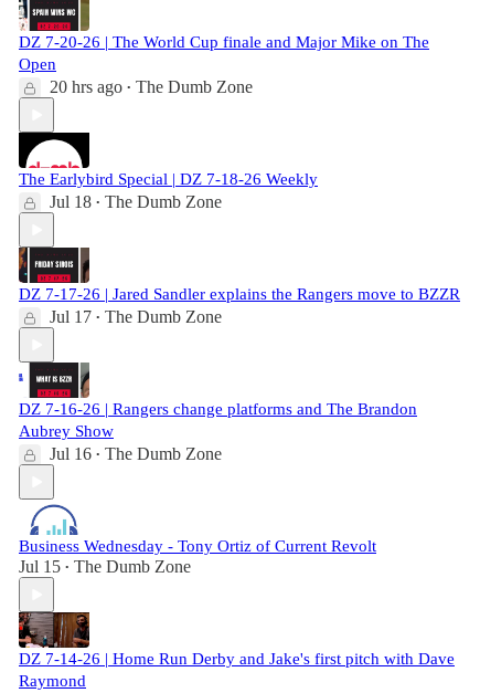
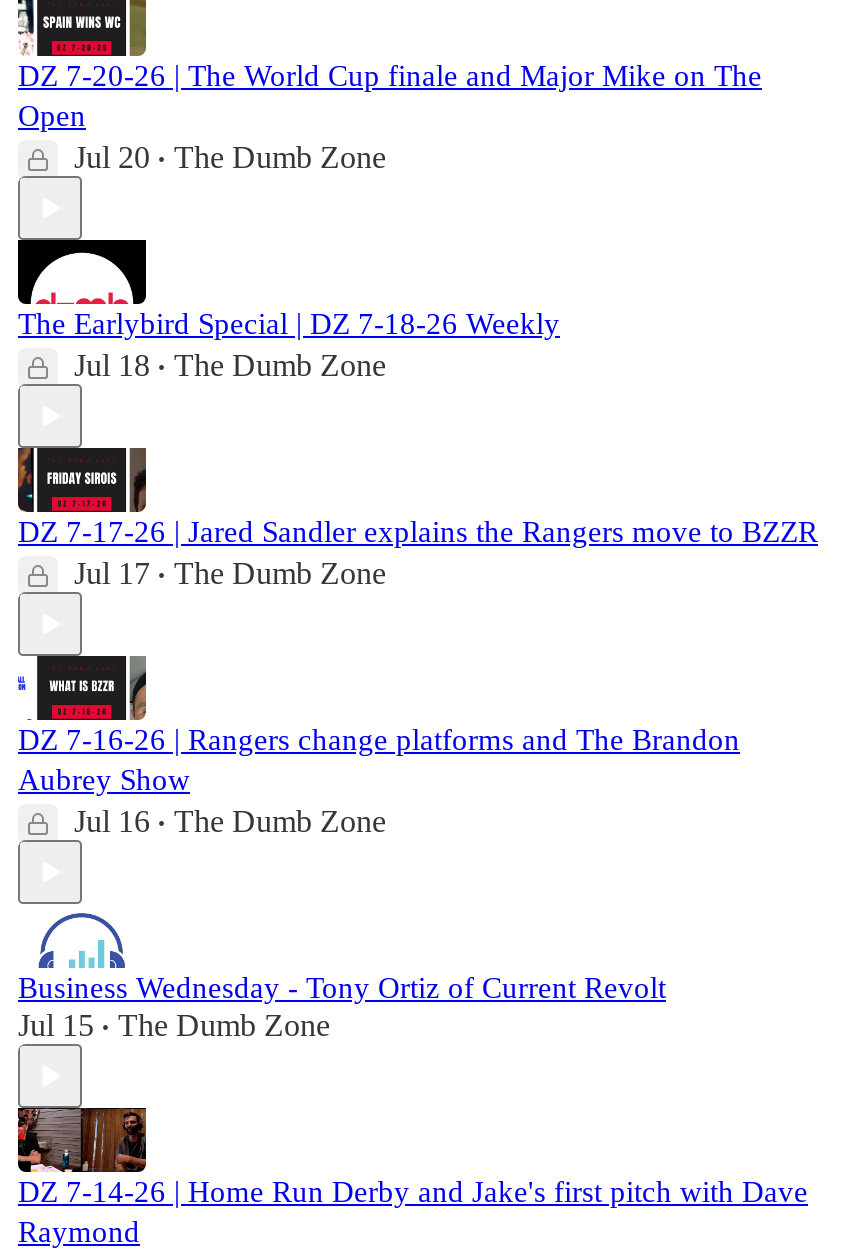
- 20 hrs ago • The Dumb Zone
+ Jul 20 • The Dumb Zone
